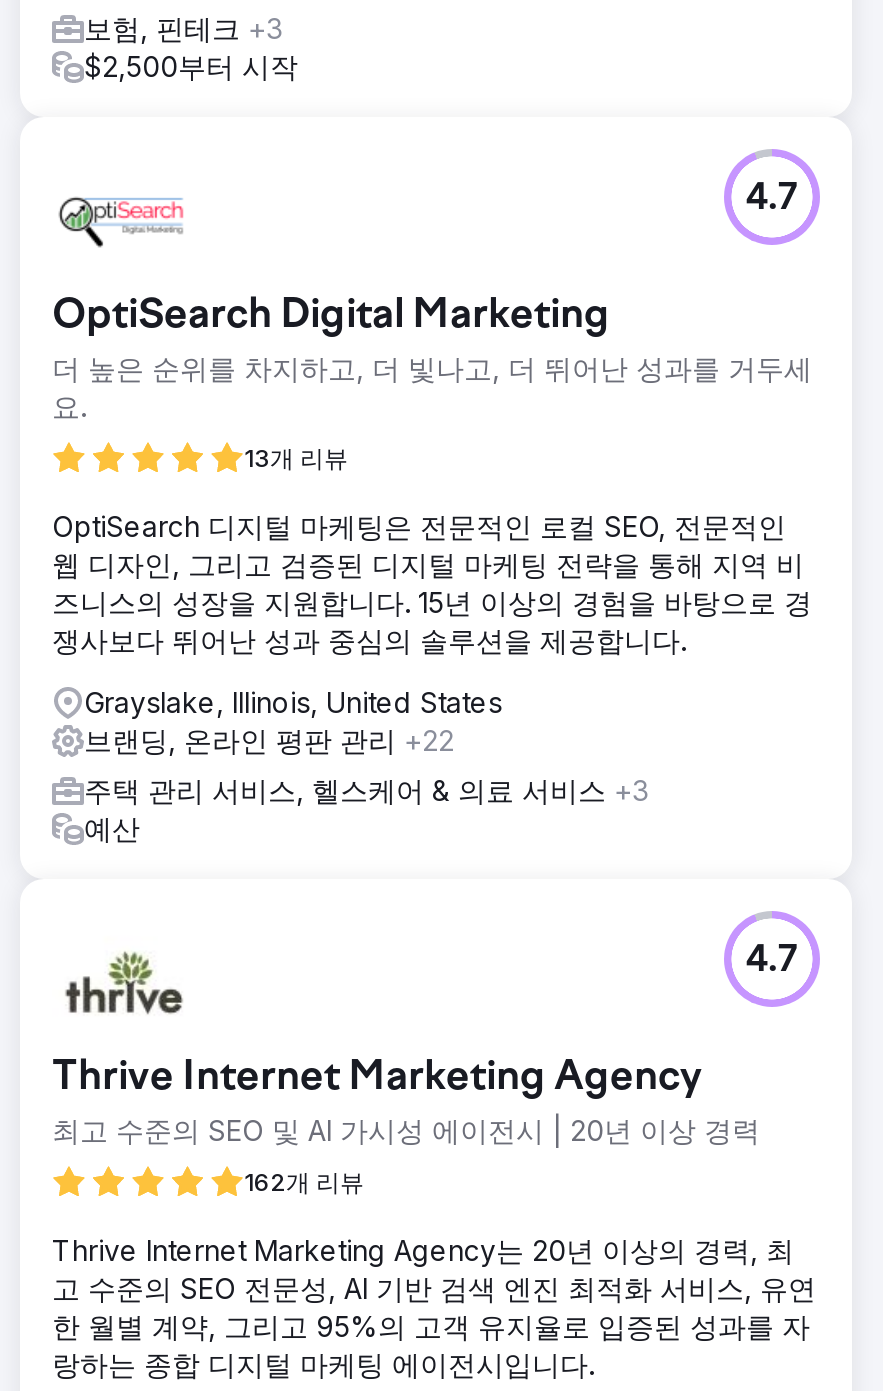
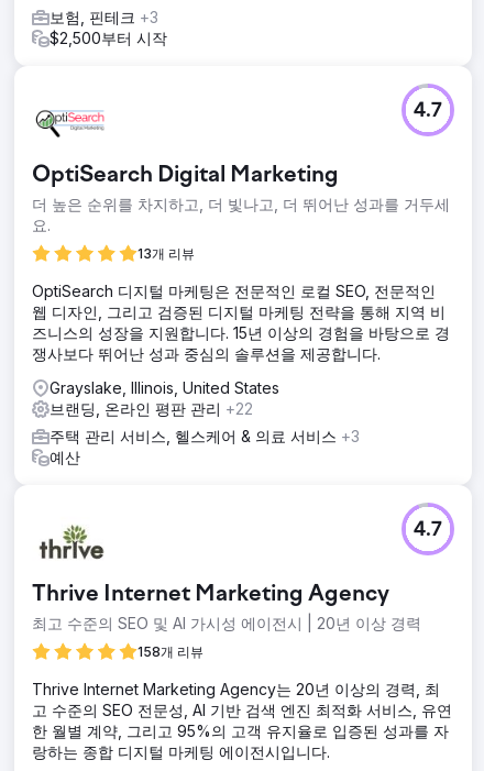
- 162개 리뷰
+ 158개 리뷰
